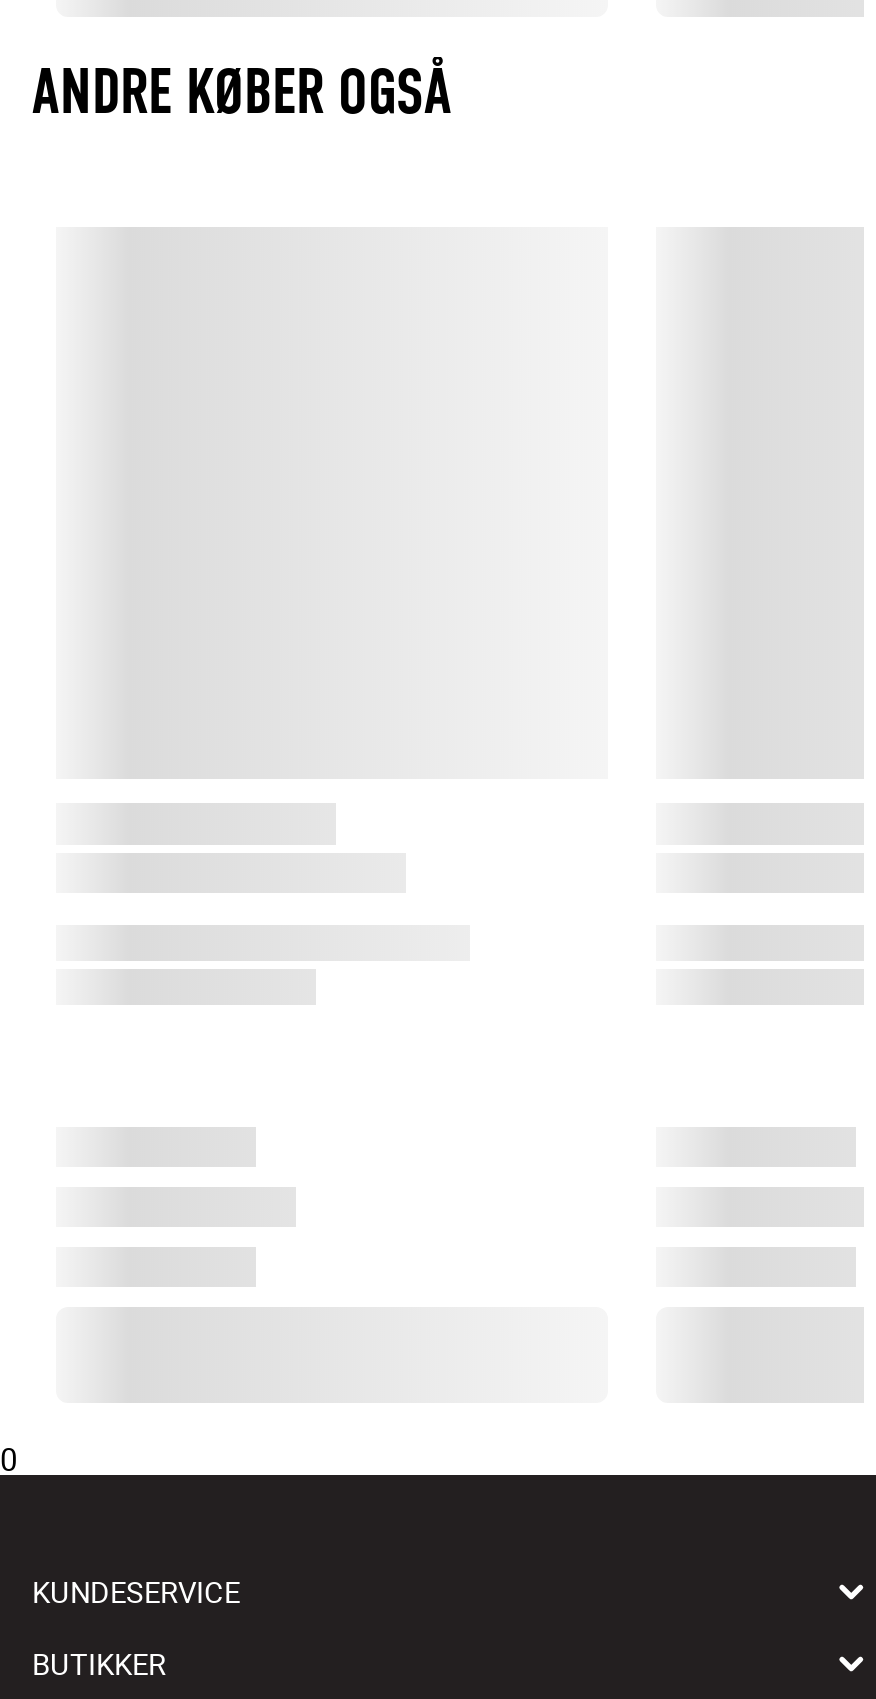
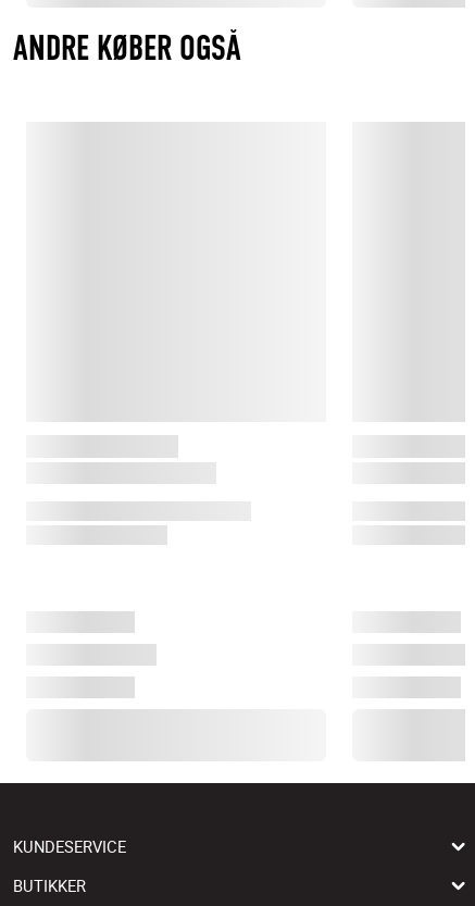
- 0
